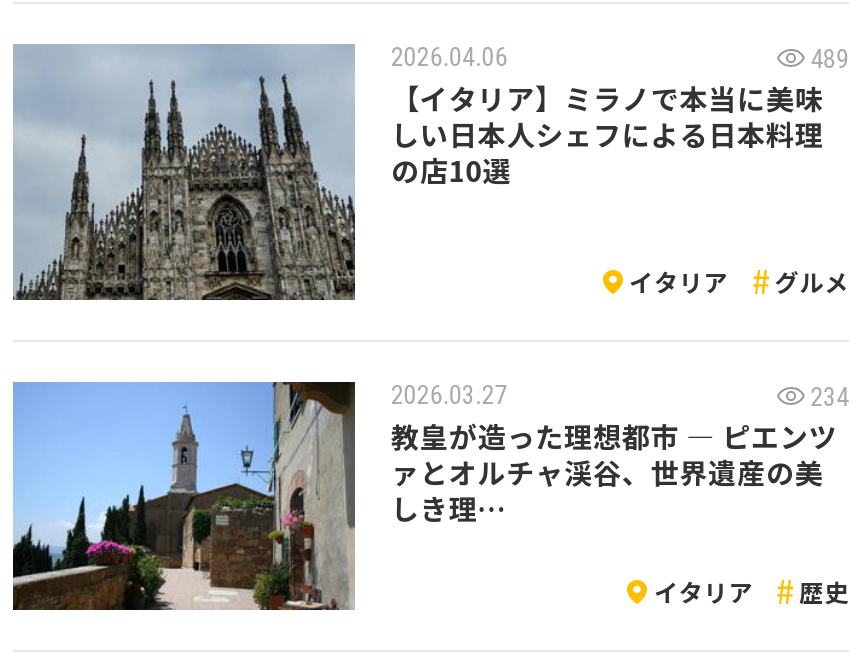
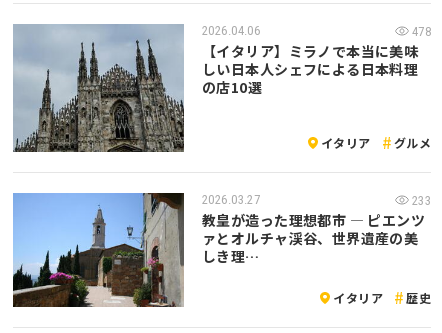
- 489
+ 478

- 234
+ 233
